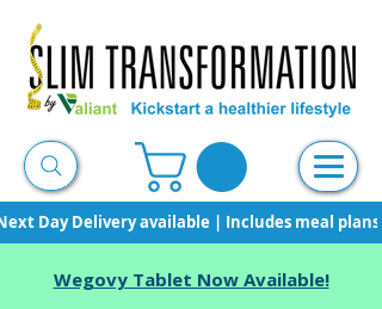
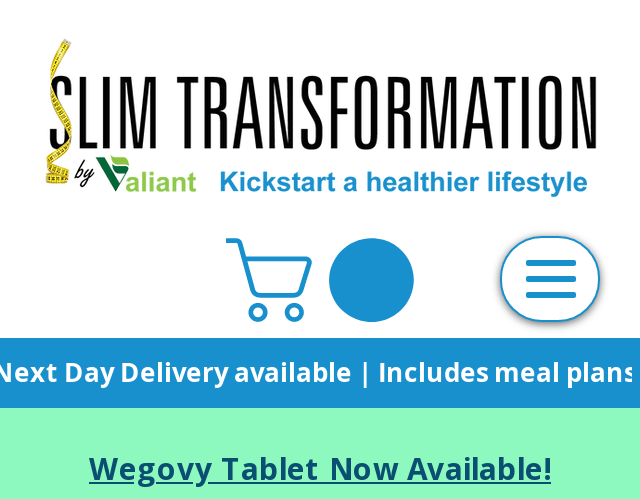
- [image]
